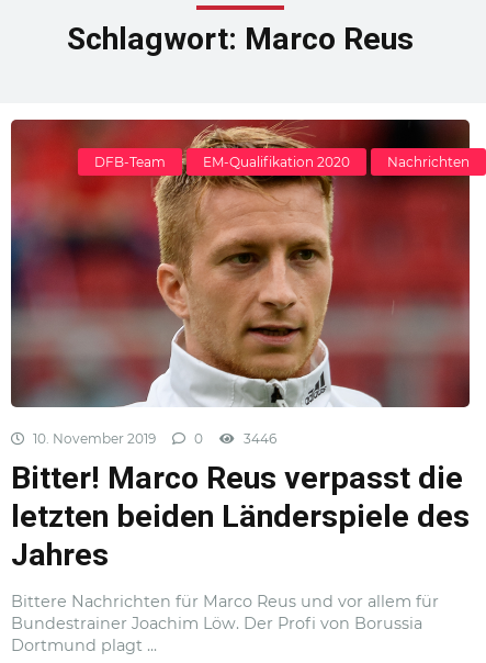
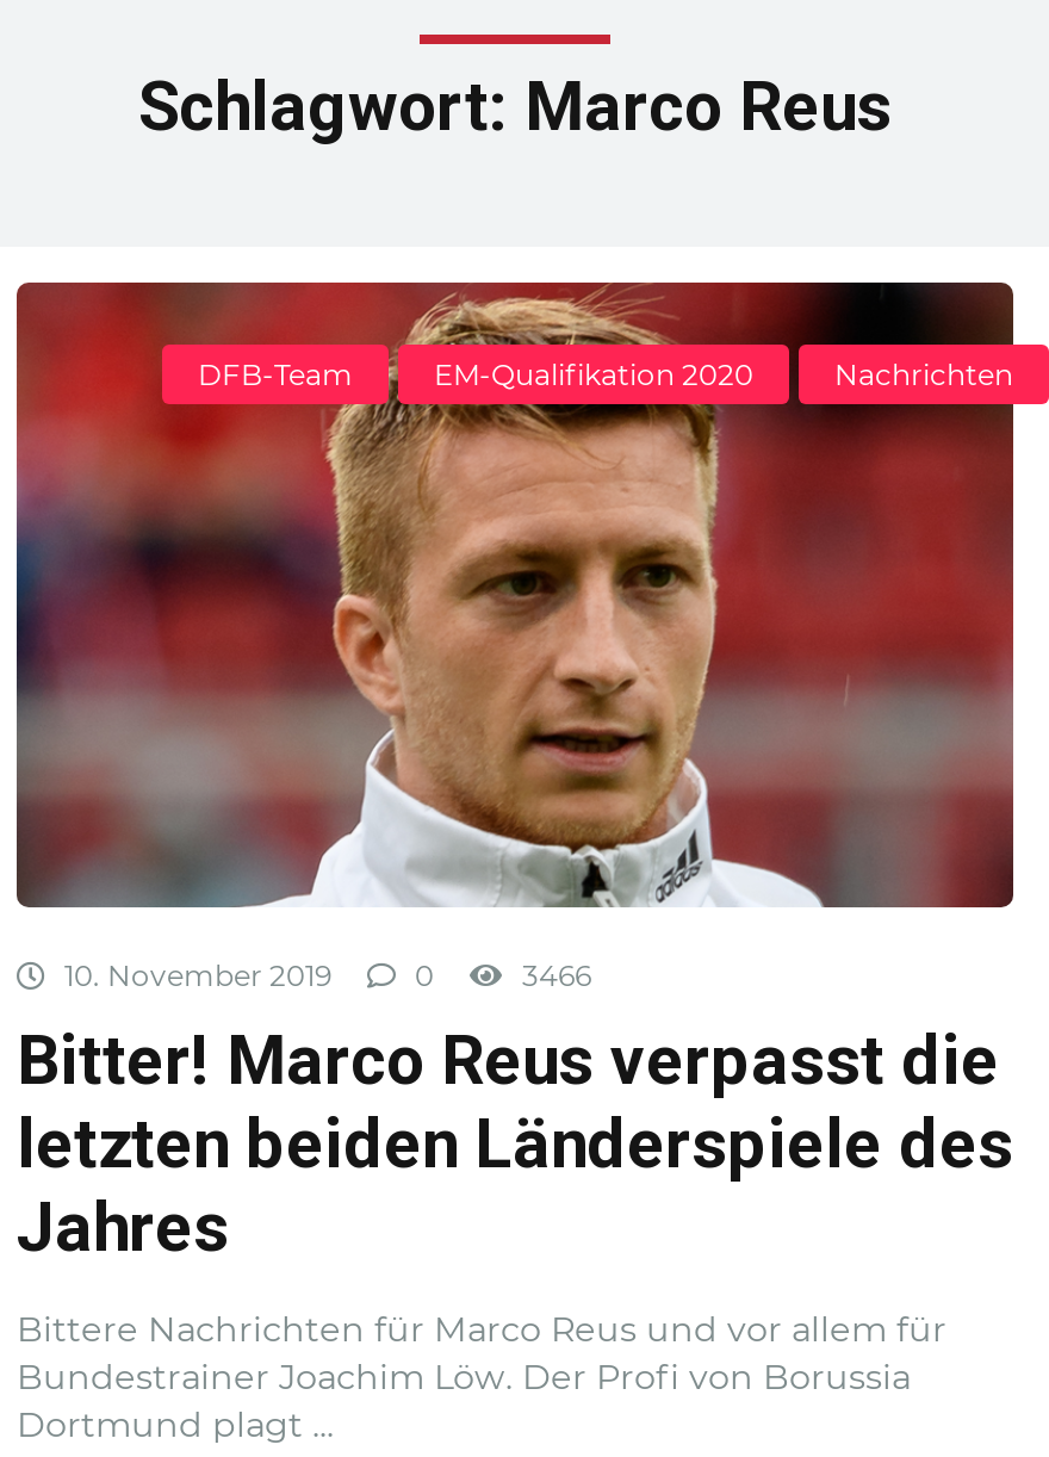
- 3446
+ 3466
